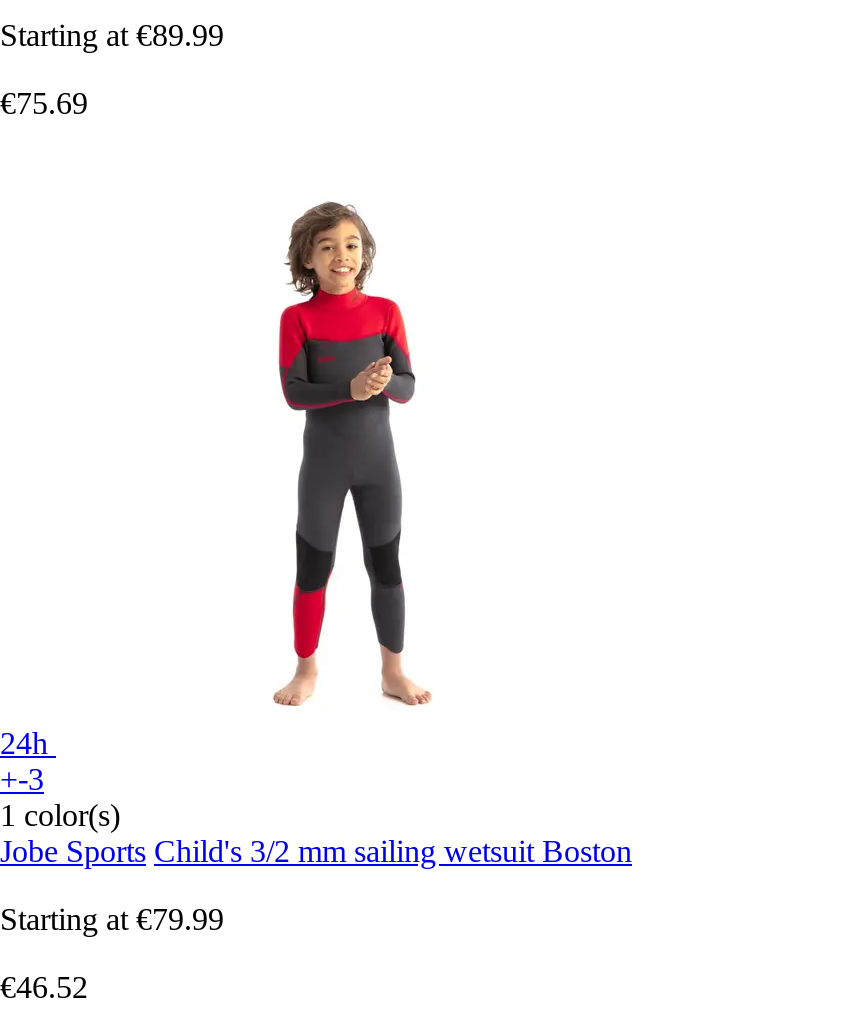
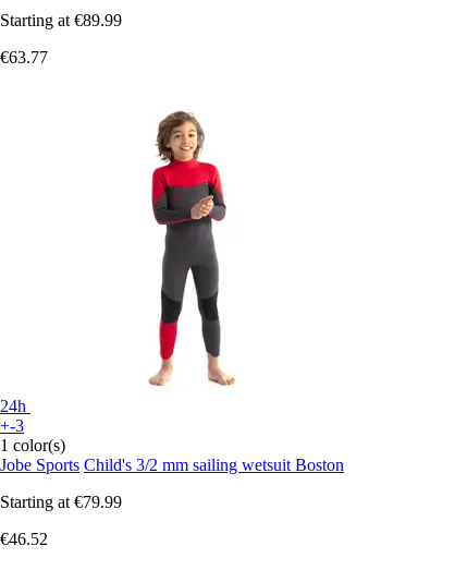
- €75.69
+ €63.77
